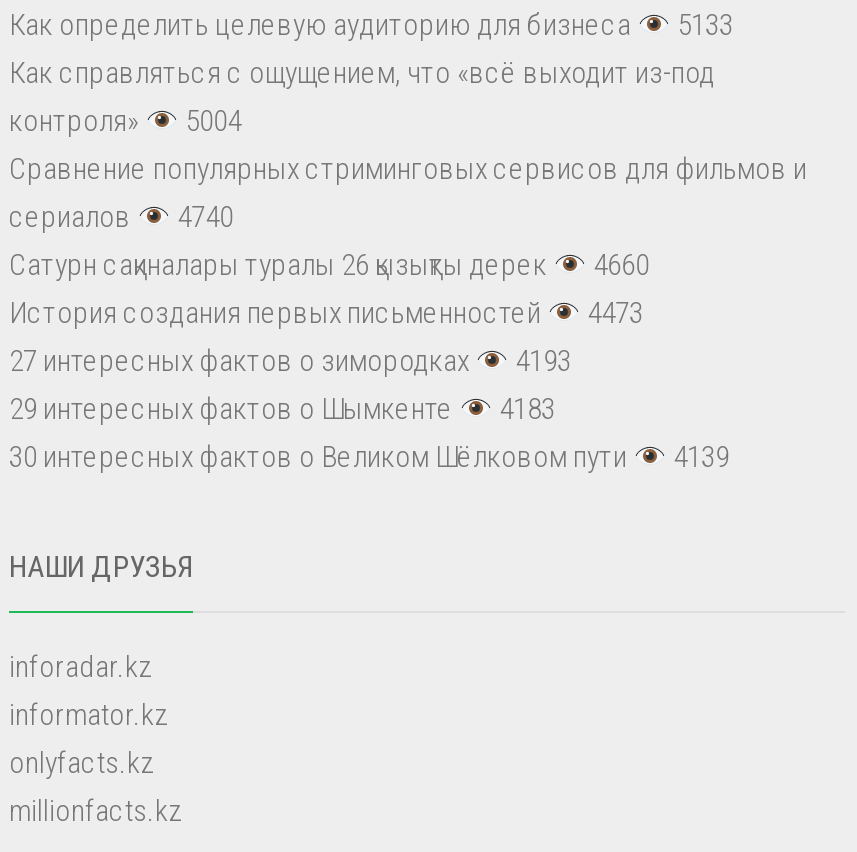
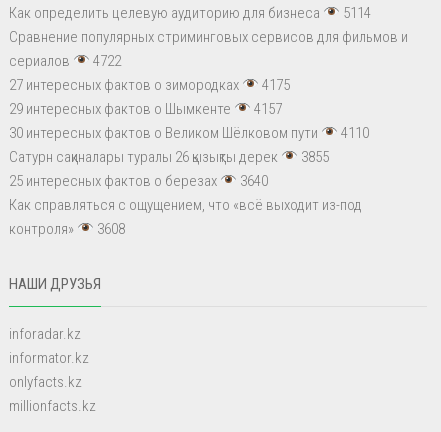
- 5133
- 5004
+ 5114

moved down: Как справляться с ощущением, что «всё выходит из-под | контроля»

moved up: Сравнение популярных стриминговых сервисов для фильмов и | сериалов

- 4740
- 4660
- История создания первых письменностей
- 4473
+ 4722

moved down: Сатурн сақиналары туралы 26 қызықты дерек

- 27 интересных фактов о зимородках 4193
+ 27 интересных фактов о зимородках 4175

moved up: 27 интересных фактов о зимородках | 29 интересных фактов о Шымкенте | 30 интересных фактов о Великом Шёлковом пути

- 29 интересных фактов о Шымкенте 4183
+ 29 интересных фактов о Шымкенте 4157

- 4139
+ 4110
+ 3855
+ 25 интересных фактов о березах
+ 3640
+ 3608
